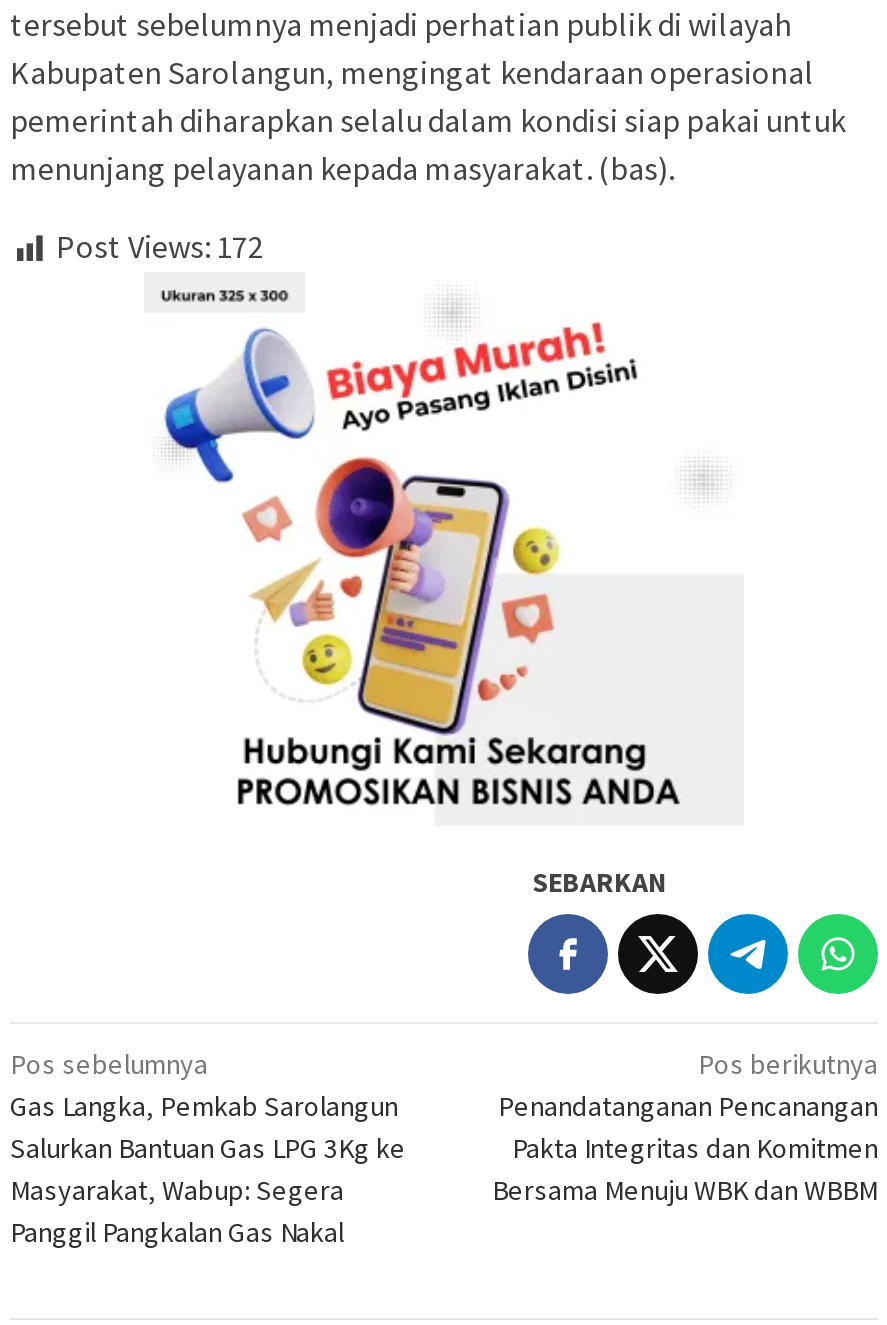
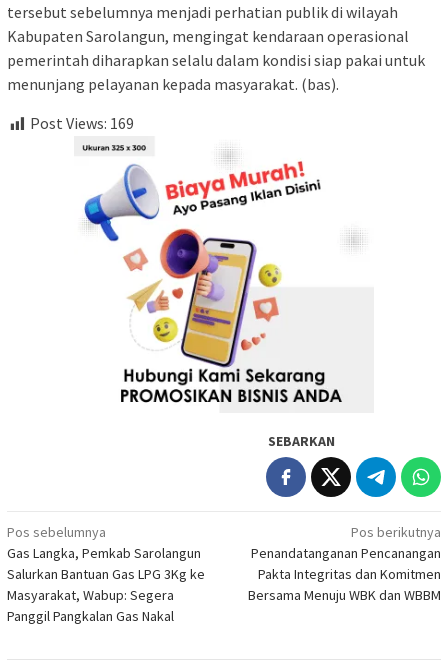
- Post Views: 172
+ Post Views: 169
